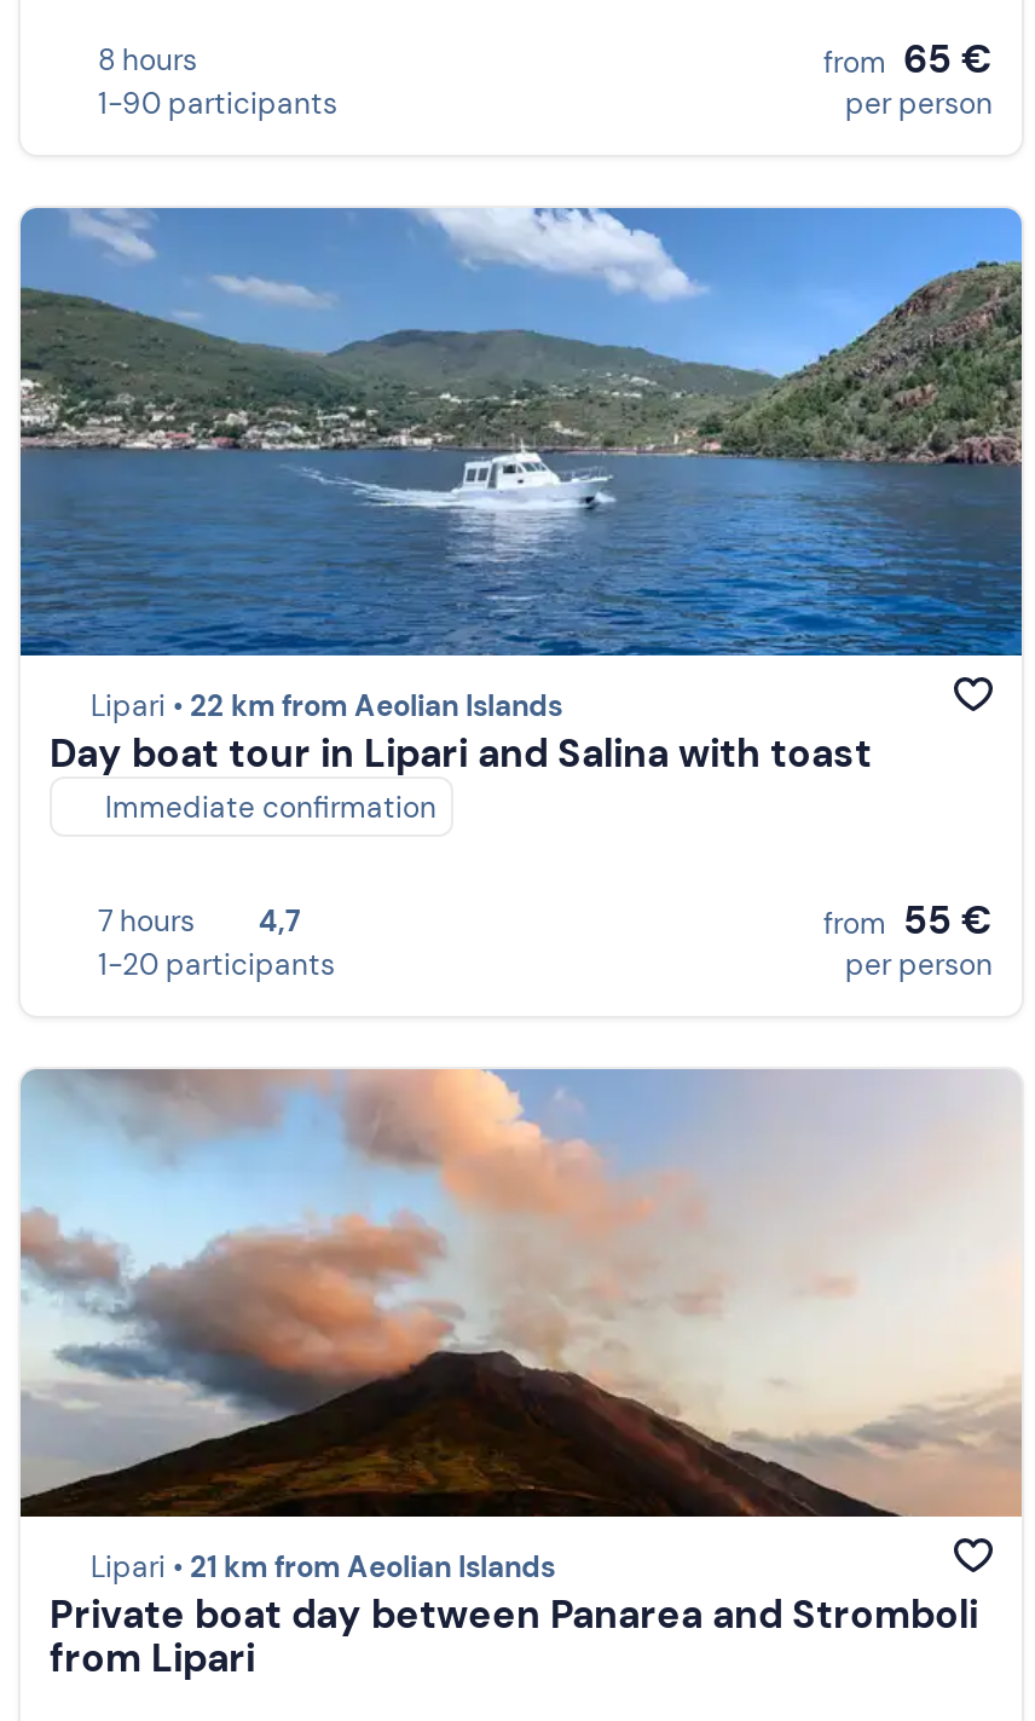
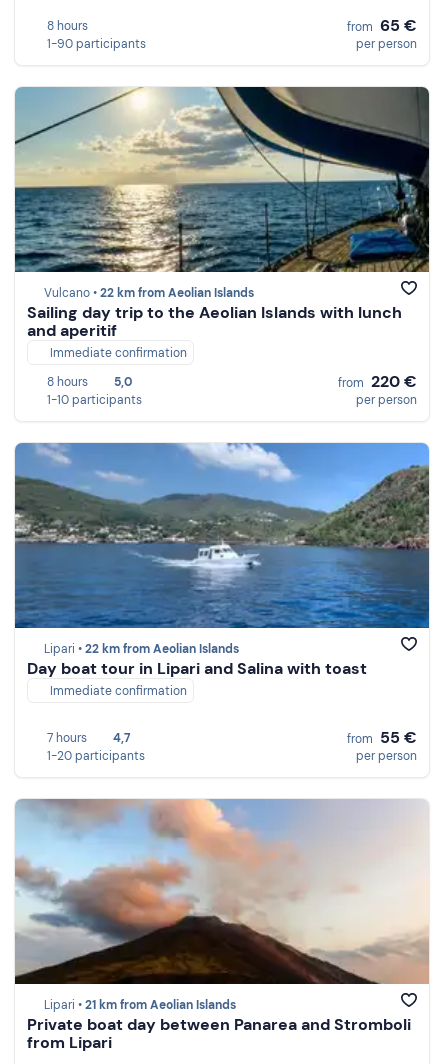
+ [image]
+ Vulcano • 22 km from Aeolian Islands
+ Sailing day trip to the Aeolian Islands with lunch
+ and aperitif
+ Immediate confirmation
+ 8 hours
+ 5,0
+ 1-10 participants

+ from 220 €
+ per person
